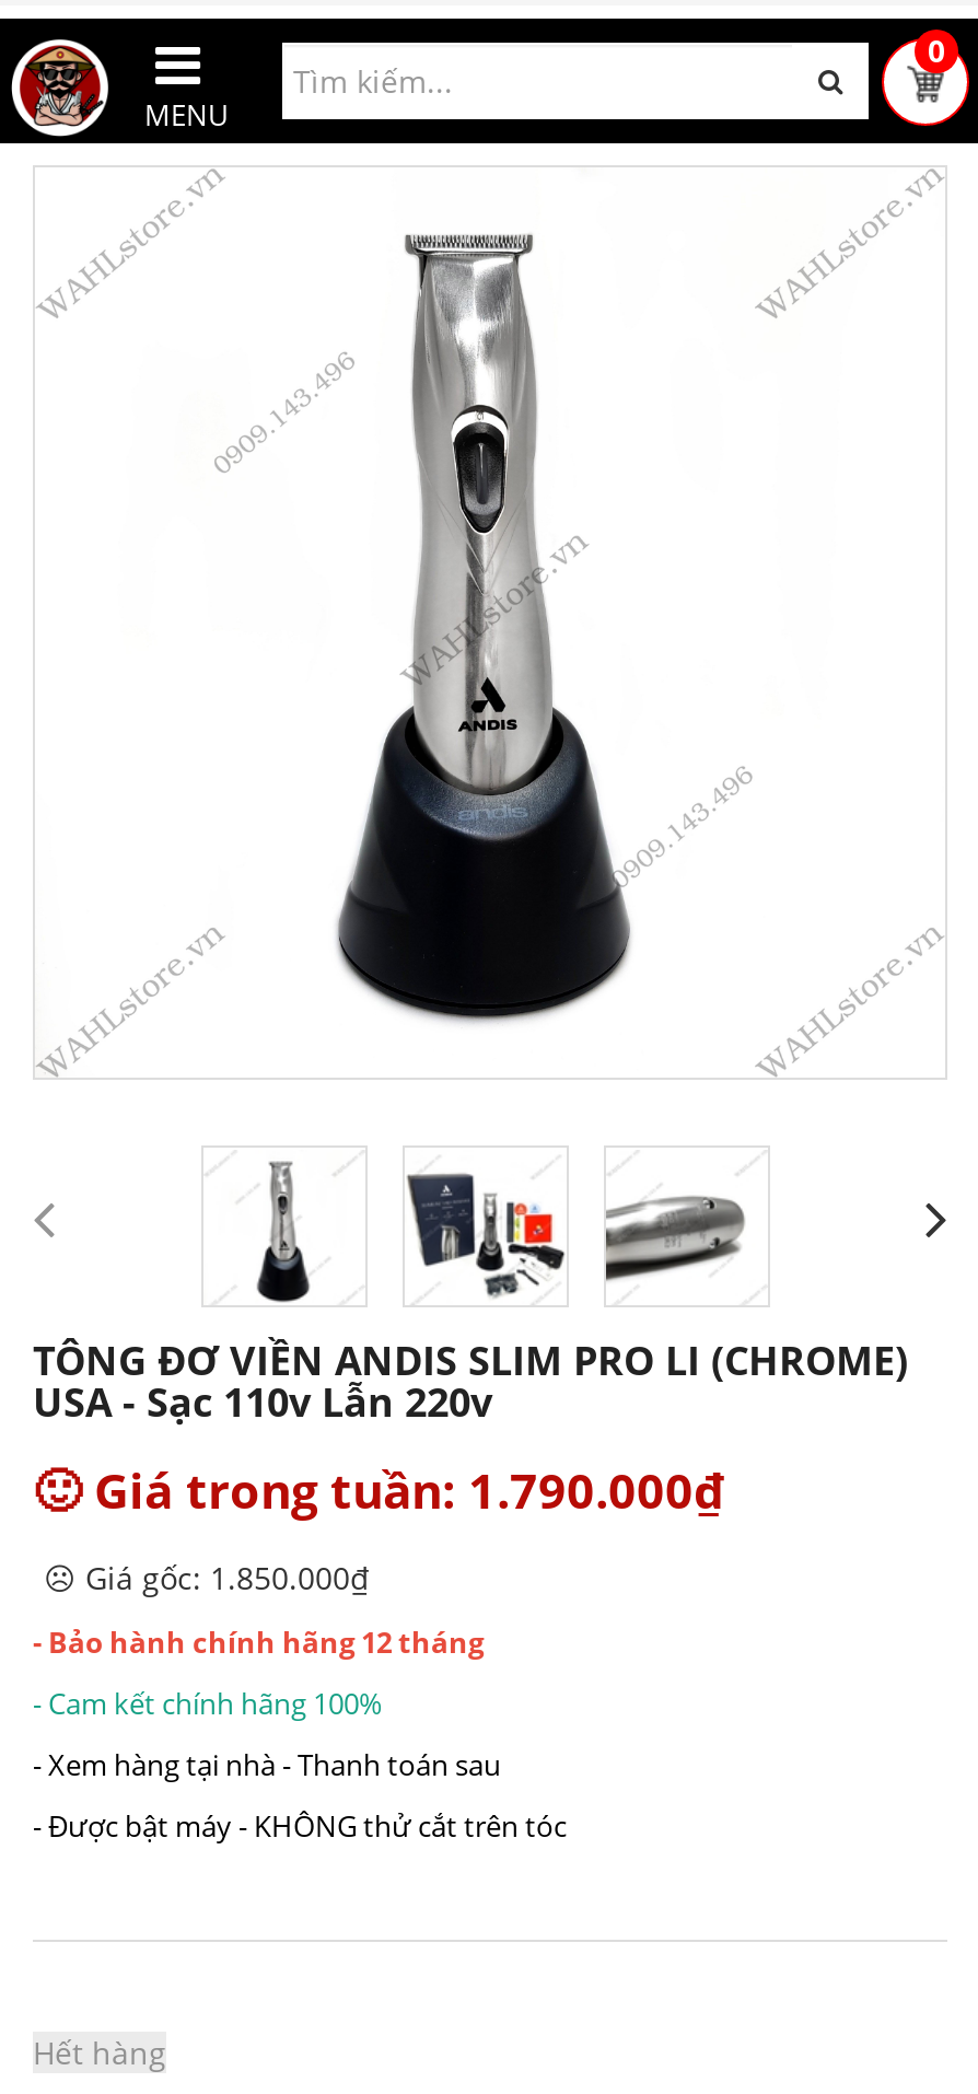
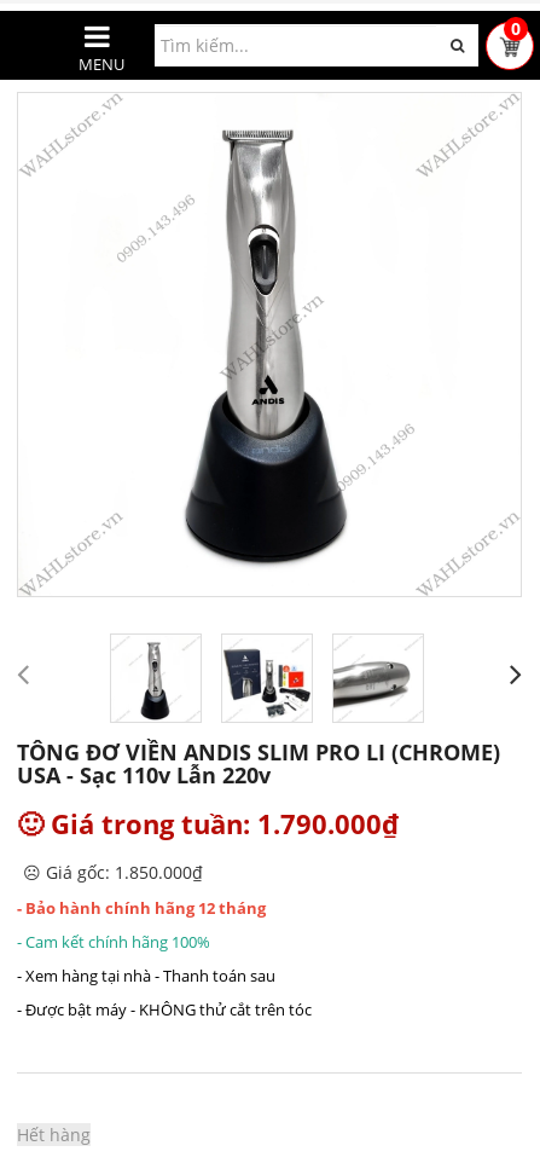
- [image]
